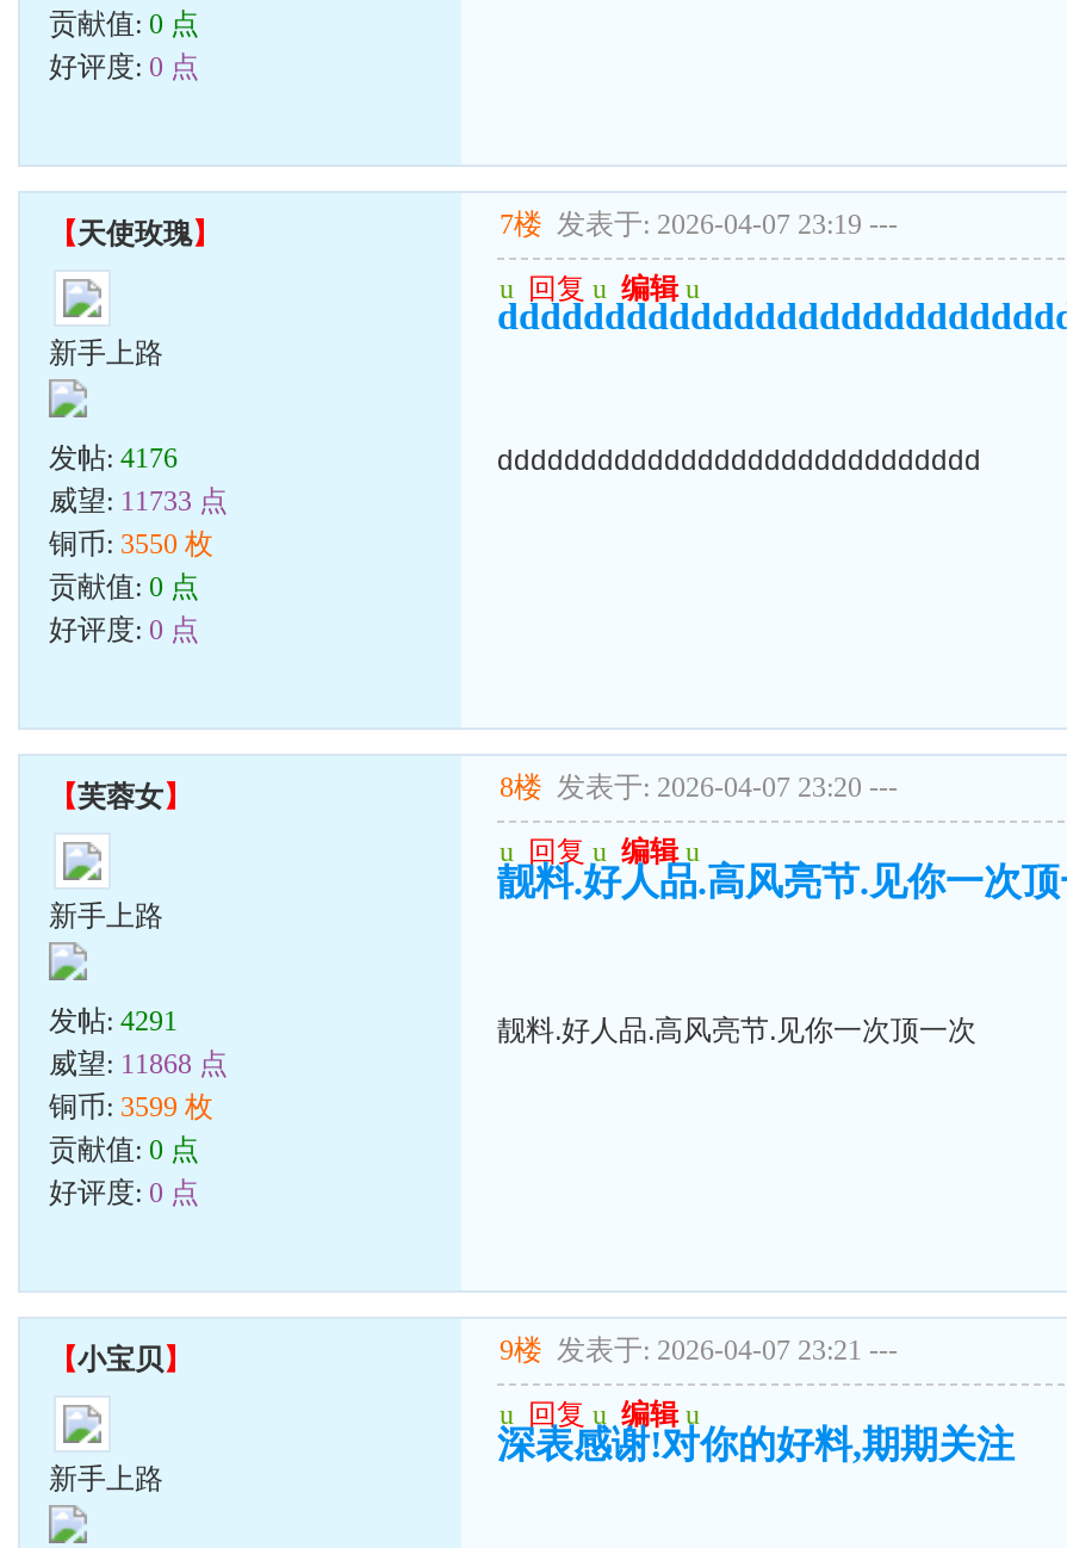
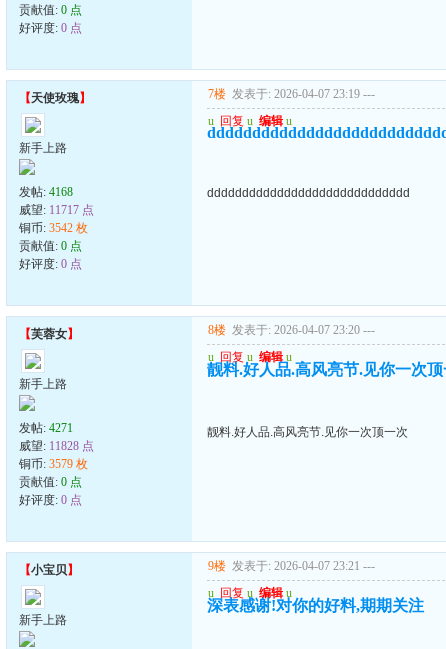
- 发帖: 4176
+ 发帖: 4168

- 威望: 11733 点
+ 威望: 11717 点

- 铜币: 3550 枚
+ 铜币: 3542 枚

- 发帖: 4291
+ 发帖: 4271

- 威望: 11868 点
+ 威望: 11828 点

- 铜币: 3599 枚
+ 铜币: 3579 枚
